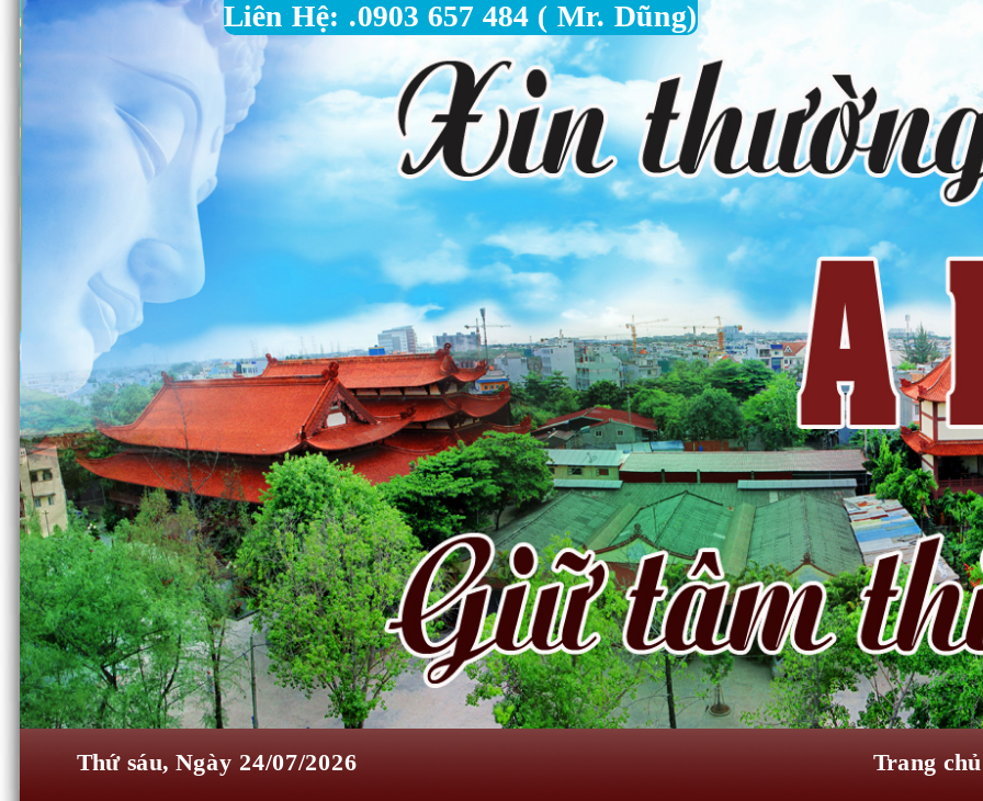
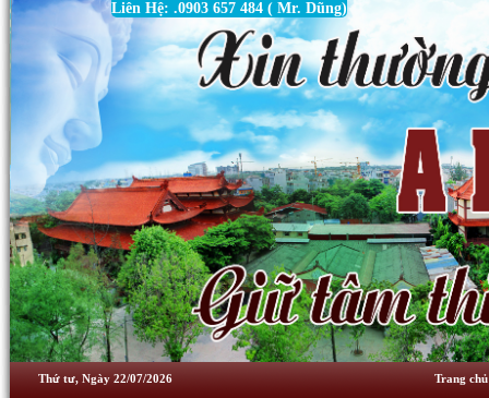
- Thứ sáu, Ngày 24/07/2026
+ Thứ tư, Ngày 22/07/2026
